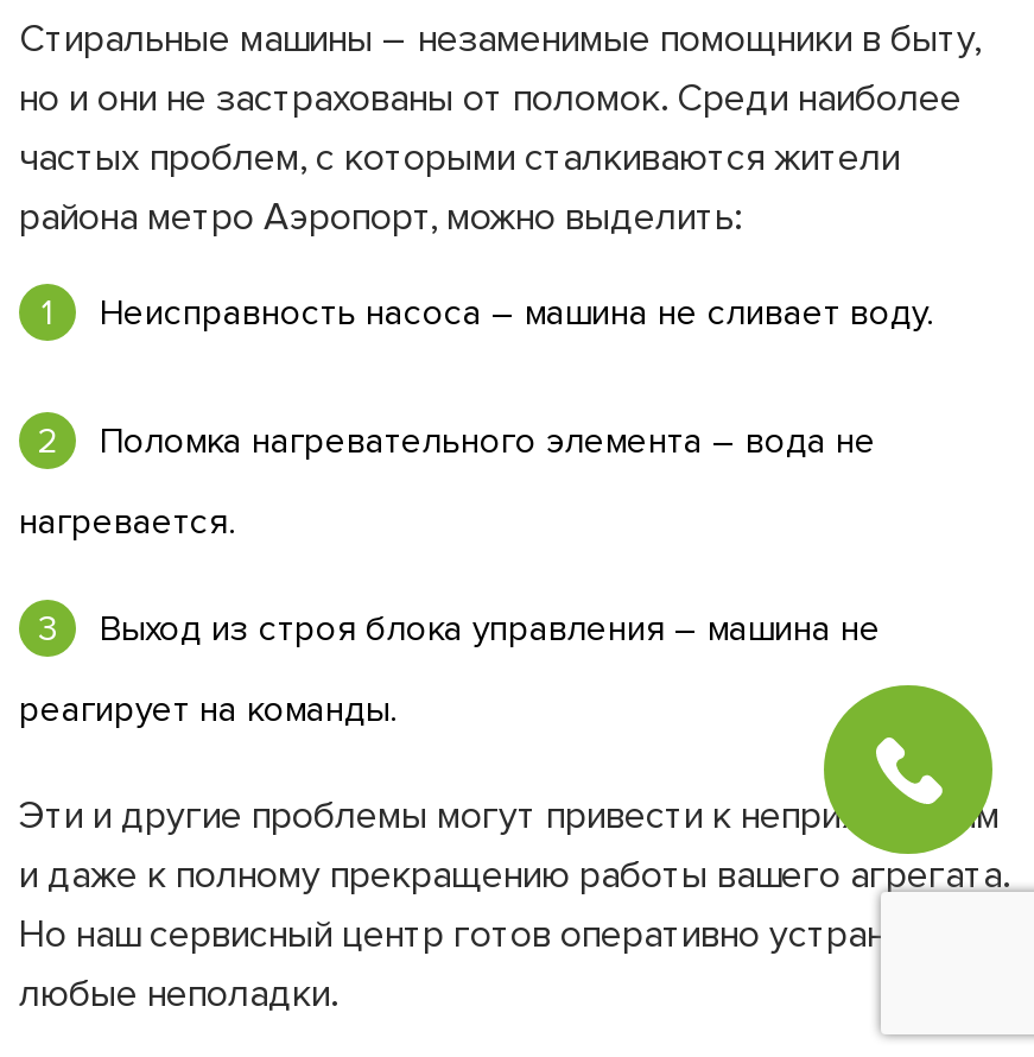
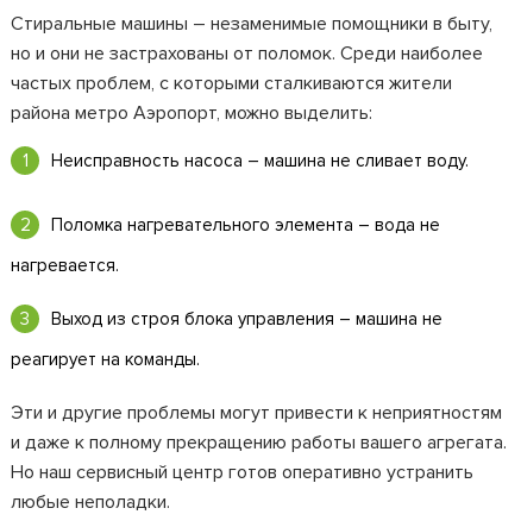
- [image]
